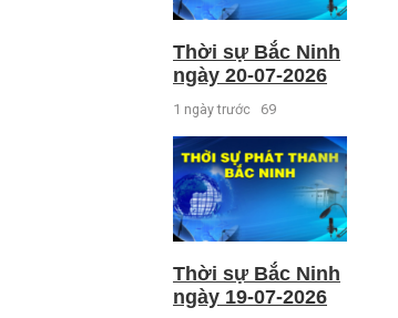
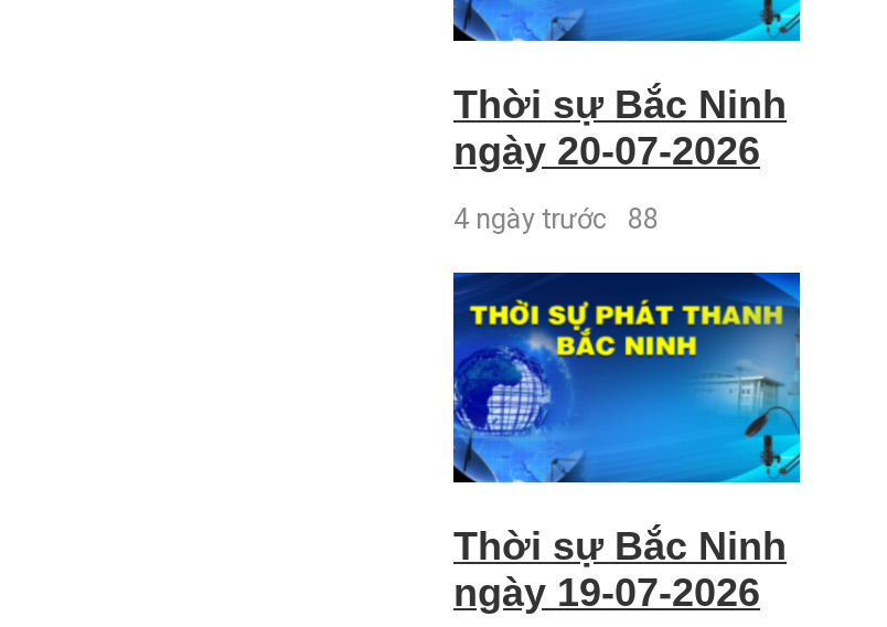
- 1 ngày trước 69
+ 4 ngày trước 88
